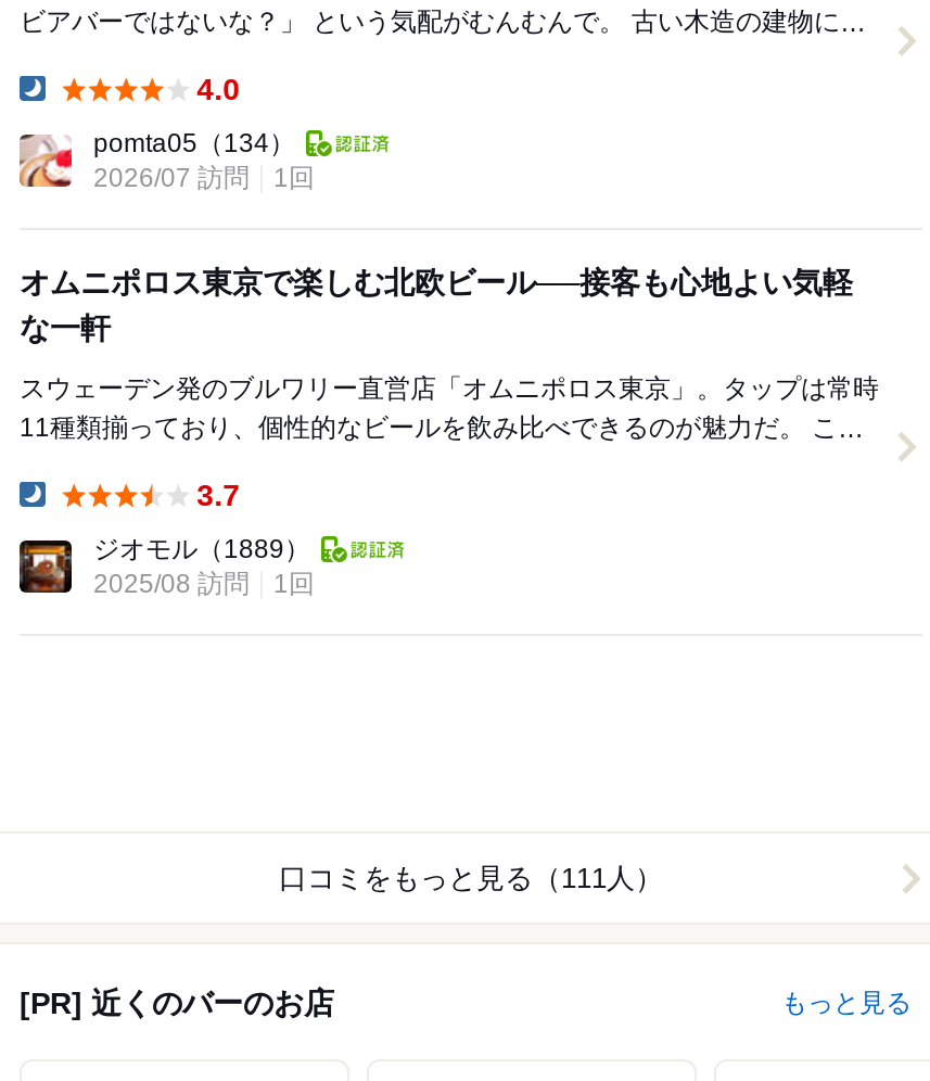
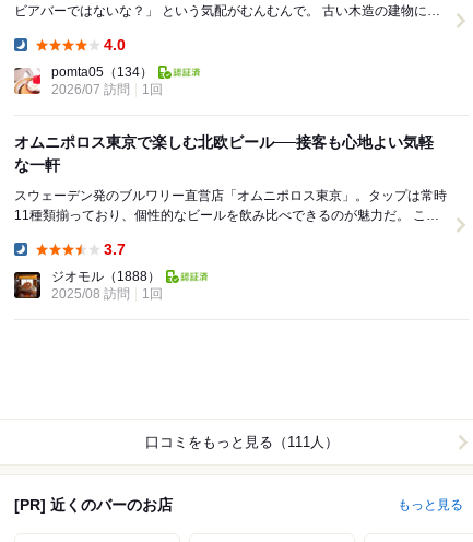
- ジオモル（1889）
+ ジオモル（1888）
